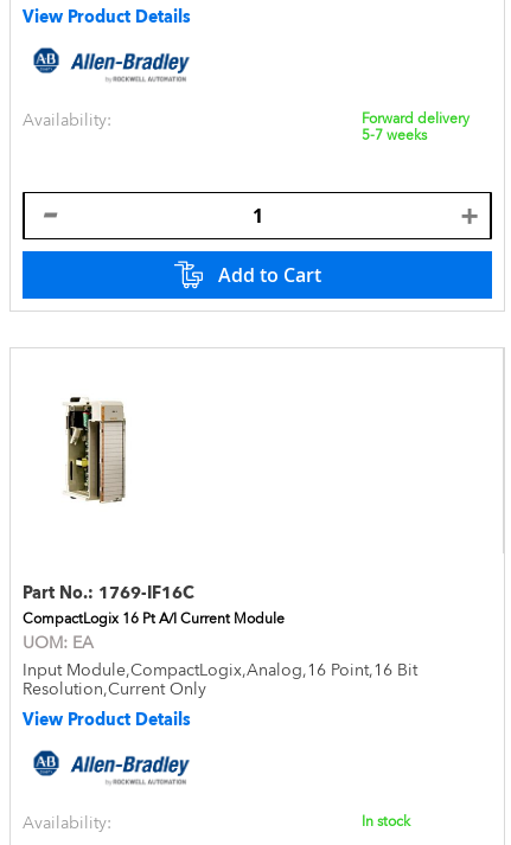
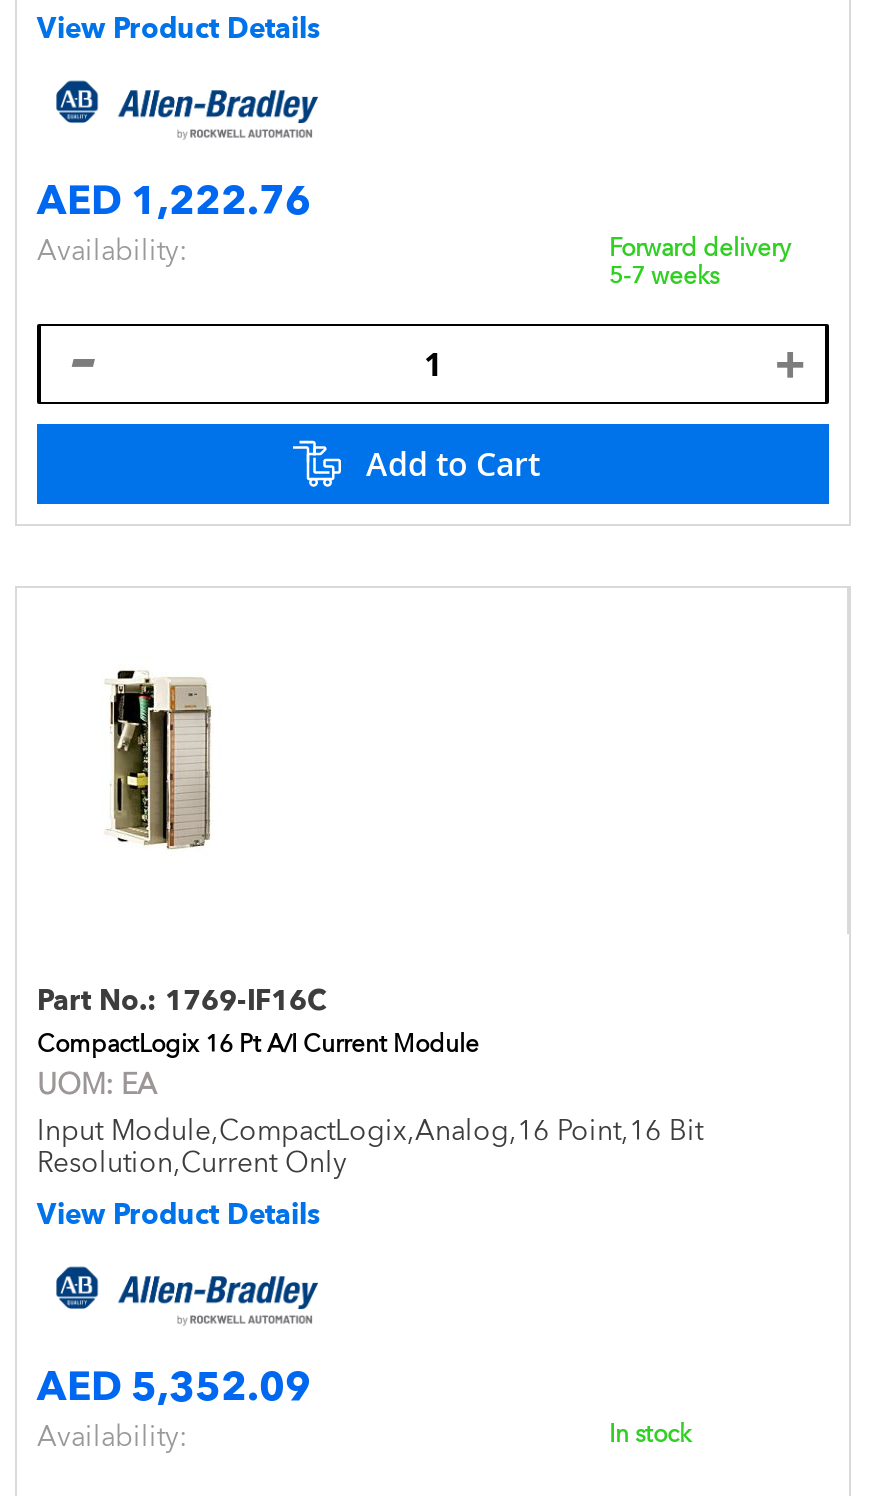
+ AED 1,222.76

+ AED 5,352.09
